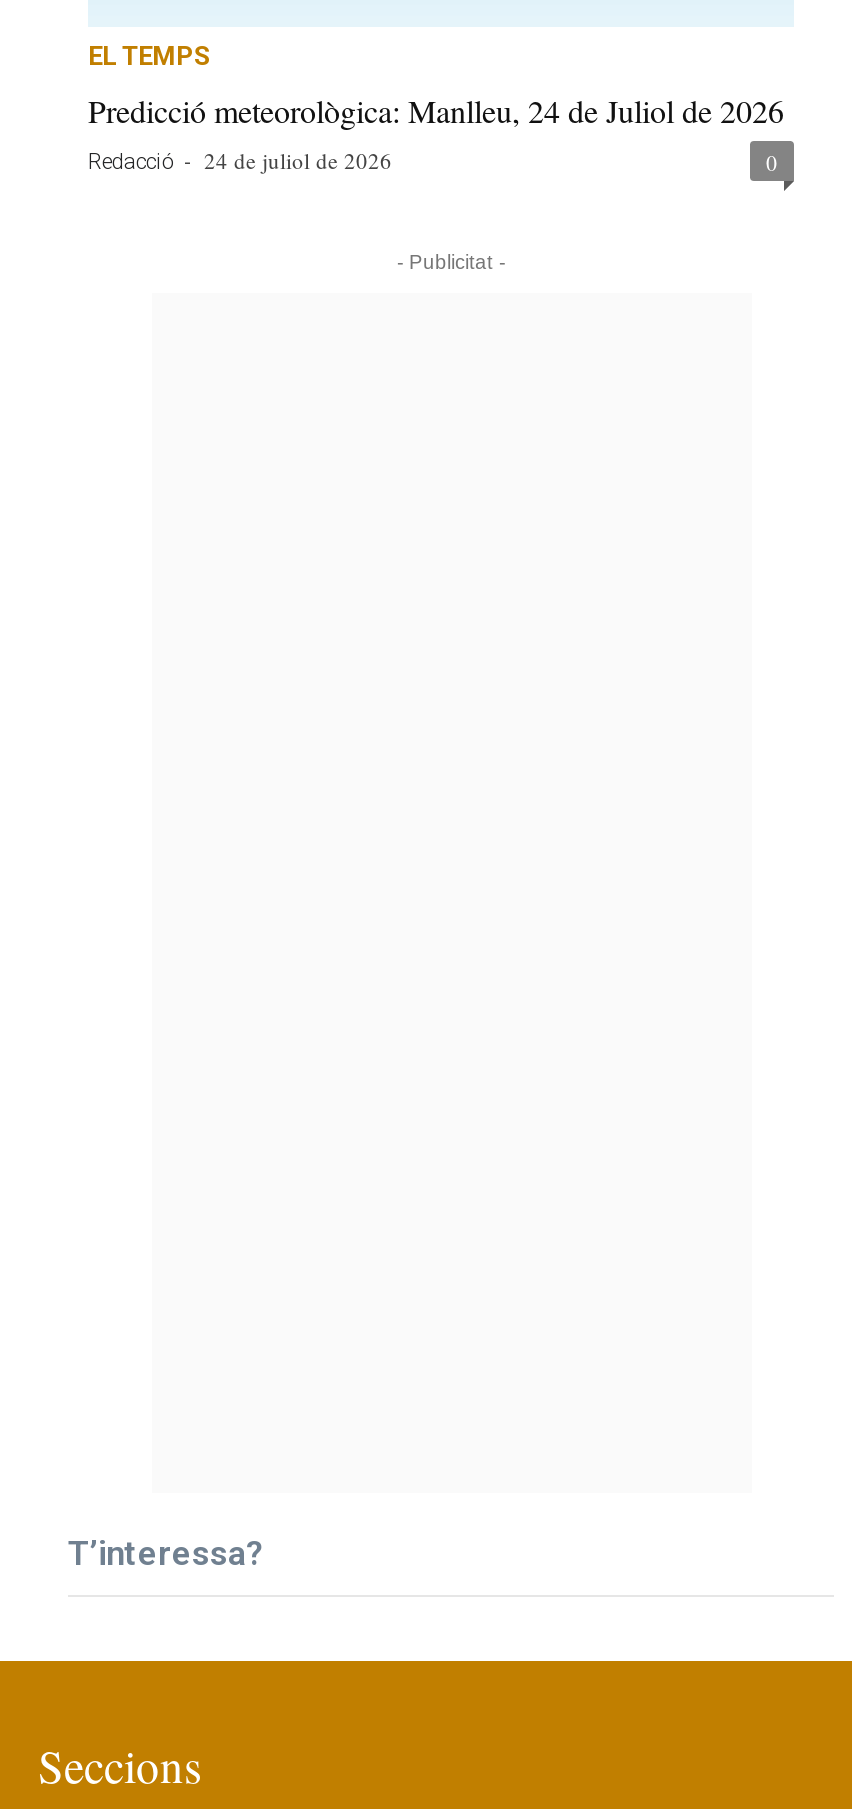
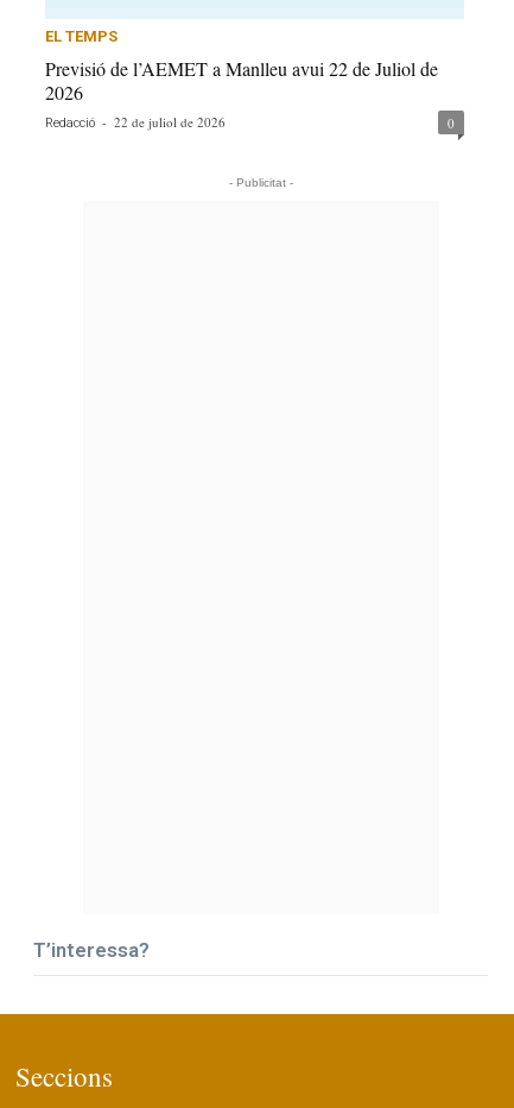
- Predicció meteorològica: Manlleu, 24 de Juliol de 2026
- Redacció - 24 de juliol de 2026
+ Previsió de l’AEMET a Manlleu avui 22 de Juliol de
+ 2026
+ Redacció - 22 de juliol de 2026
